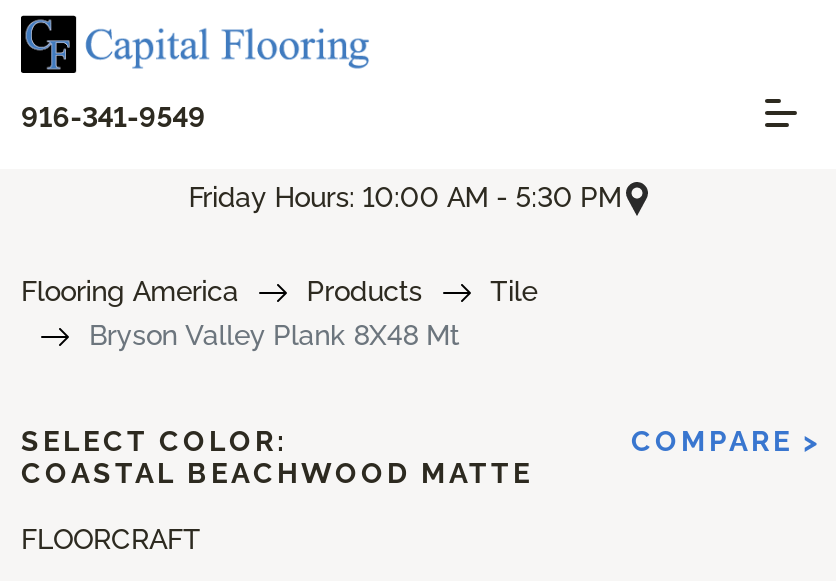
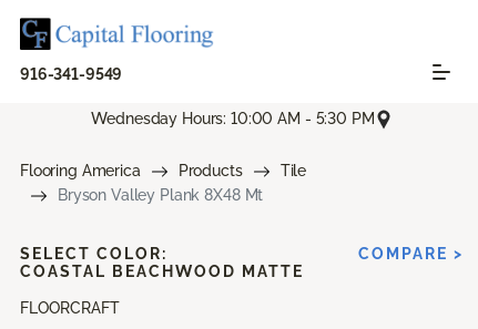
- Friday Hours: 10:00 AM - 5:30 PM
+ Wednesday Hours: 10:00 AM - 5:30 PM
